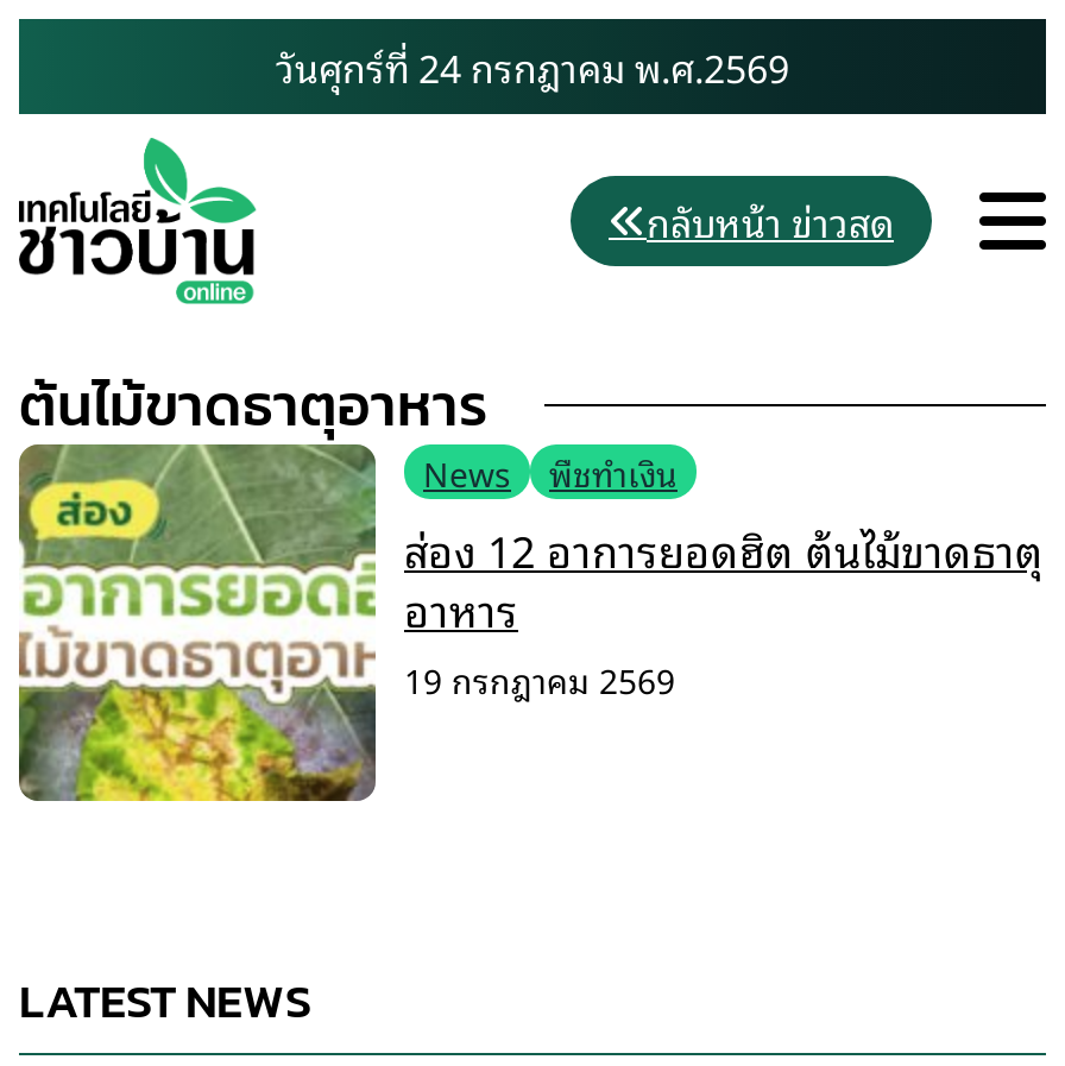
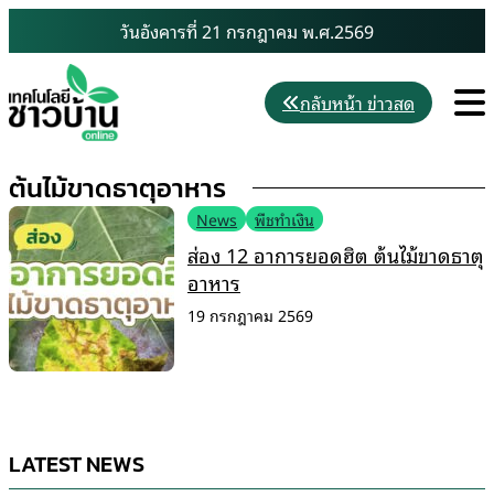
- วันศุกร์ที่ 24 กรกฎาคม พ.ศ.2569
+ วันอังคารที่ 21 กรกฎาคม พ.ศ.2569
